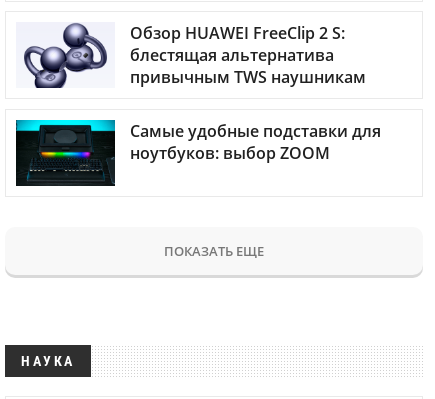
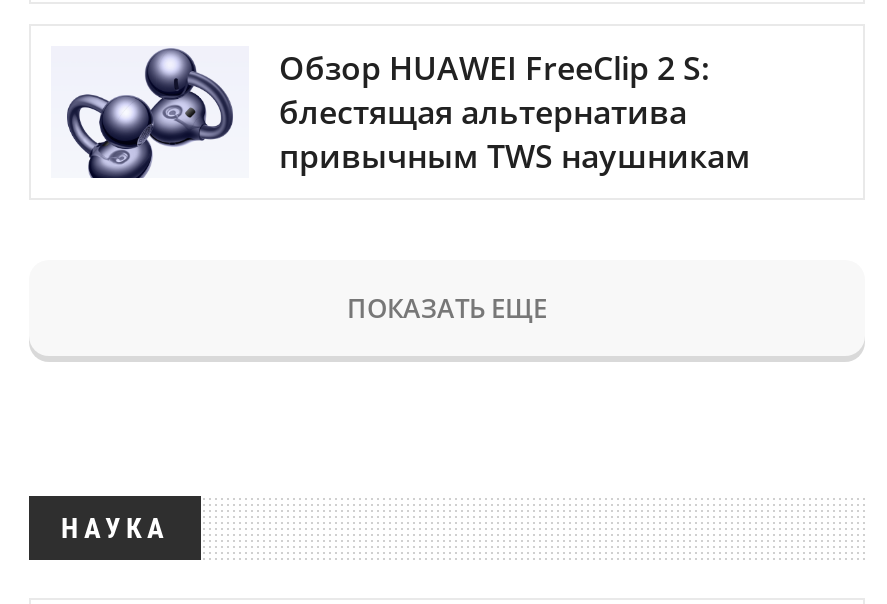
- [image]
- Самые удобные подставки для
- ноутбуков: выбор ZOOM
